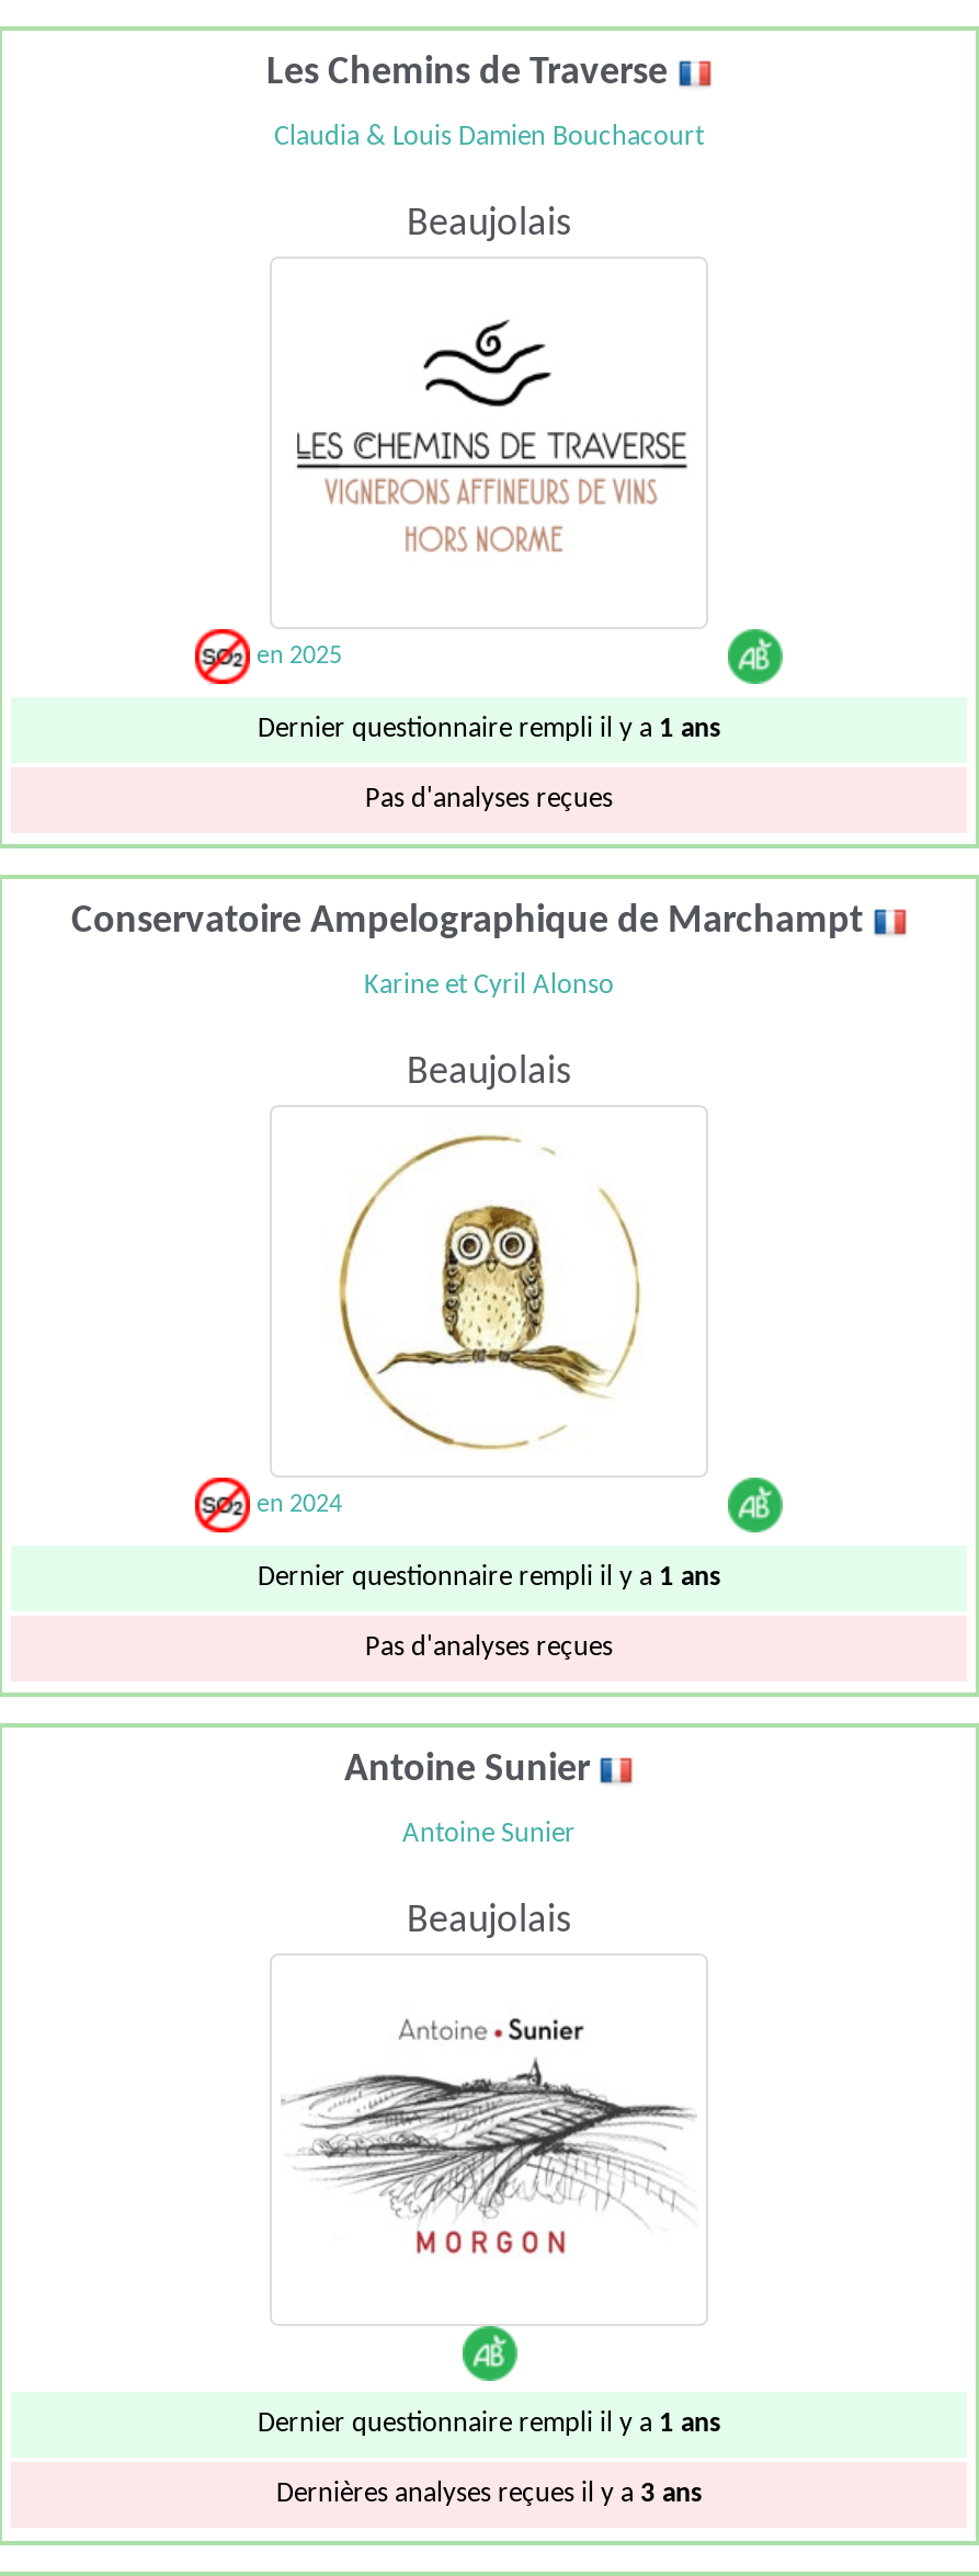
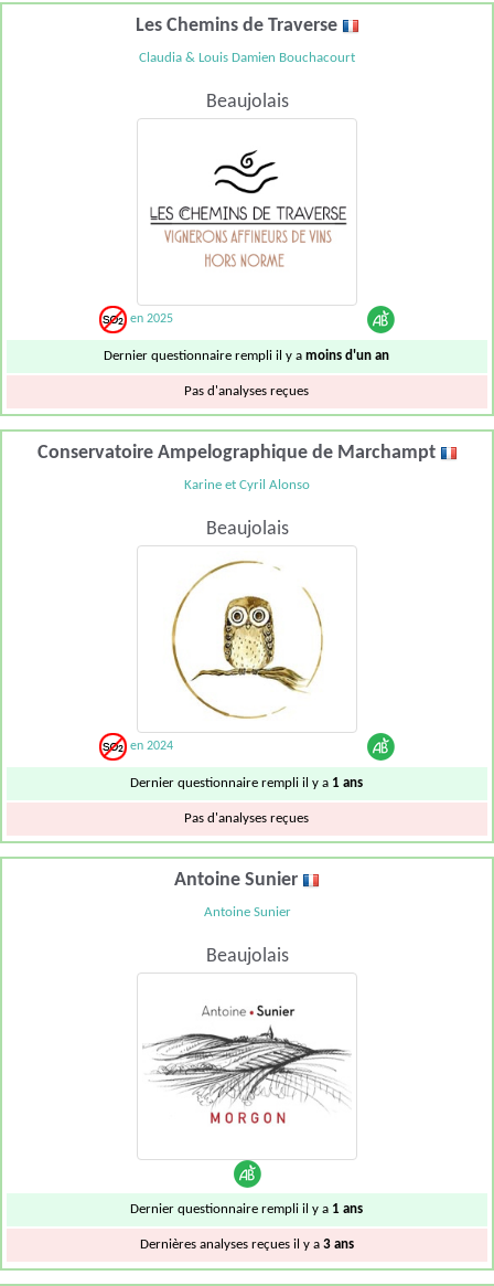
- Dernier questionnaire rempli il y a 1 ans
+ Dernier questionnaire rempli il y a moins d'un an
